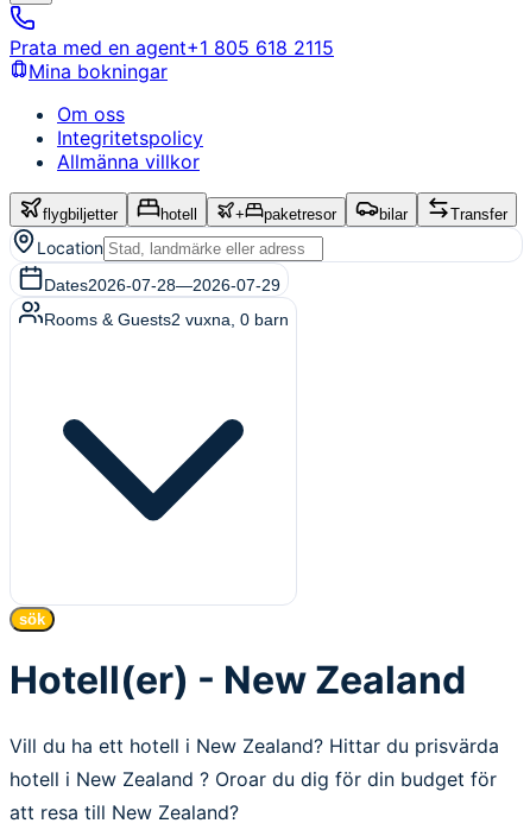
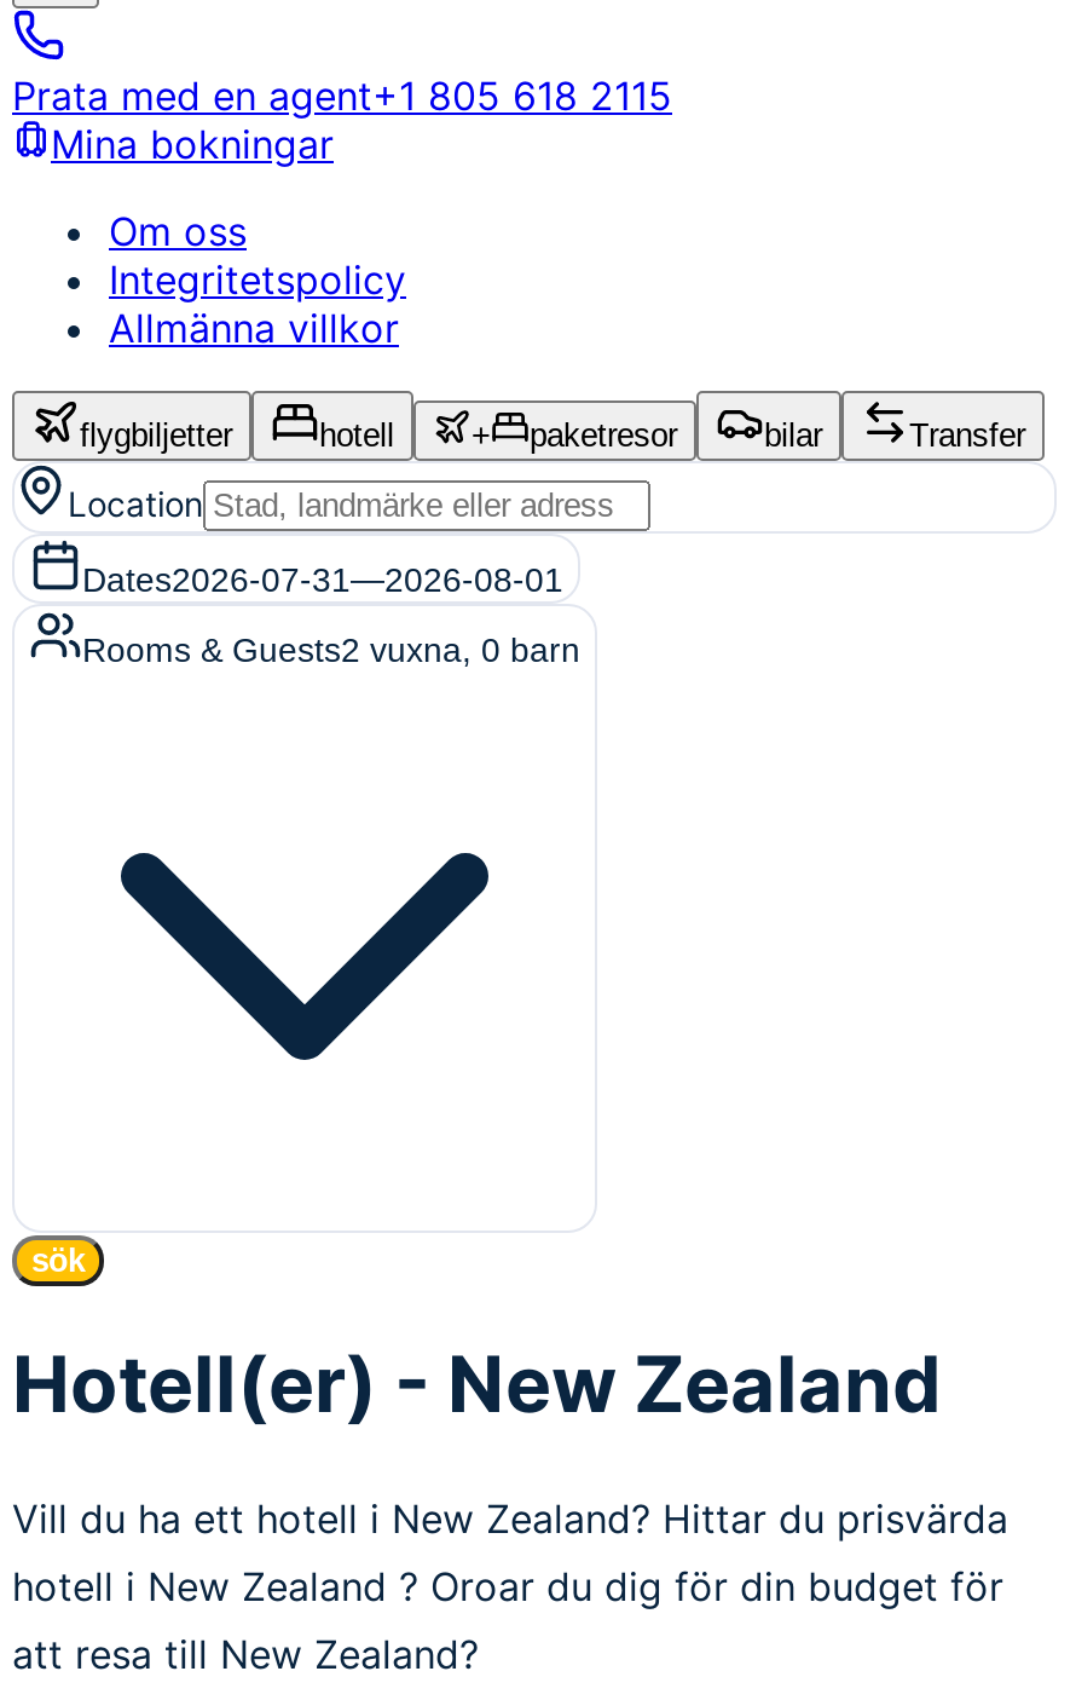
- Dates2026-07-28—2026-07-29
+ Dates2026-07-31—2026-08-01
